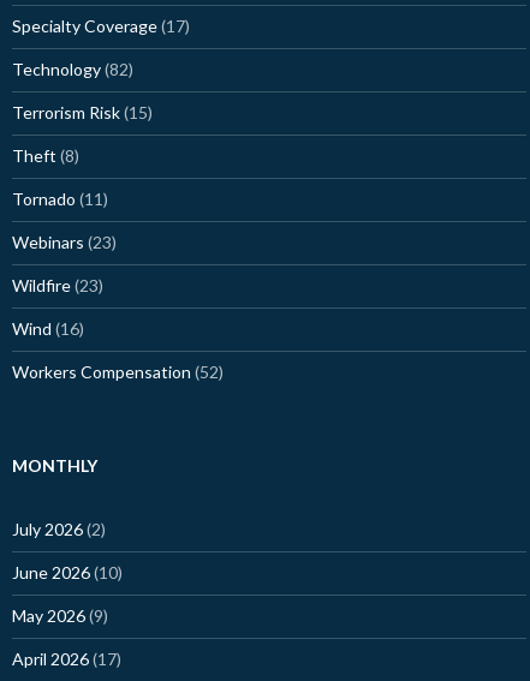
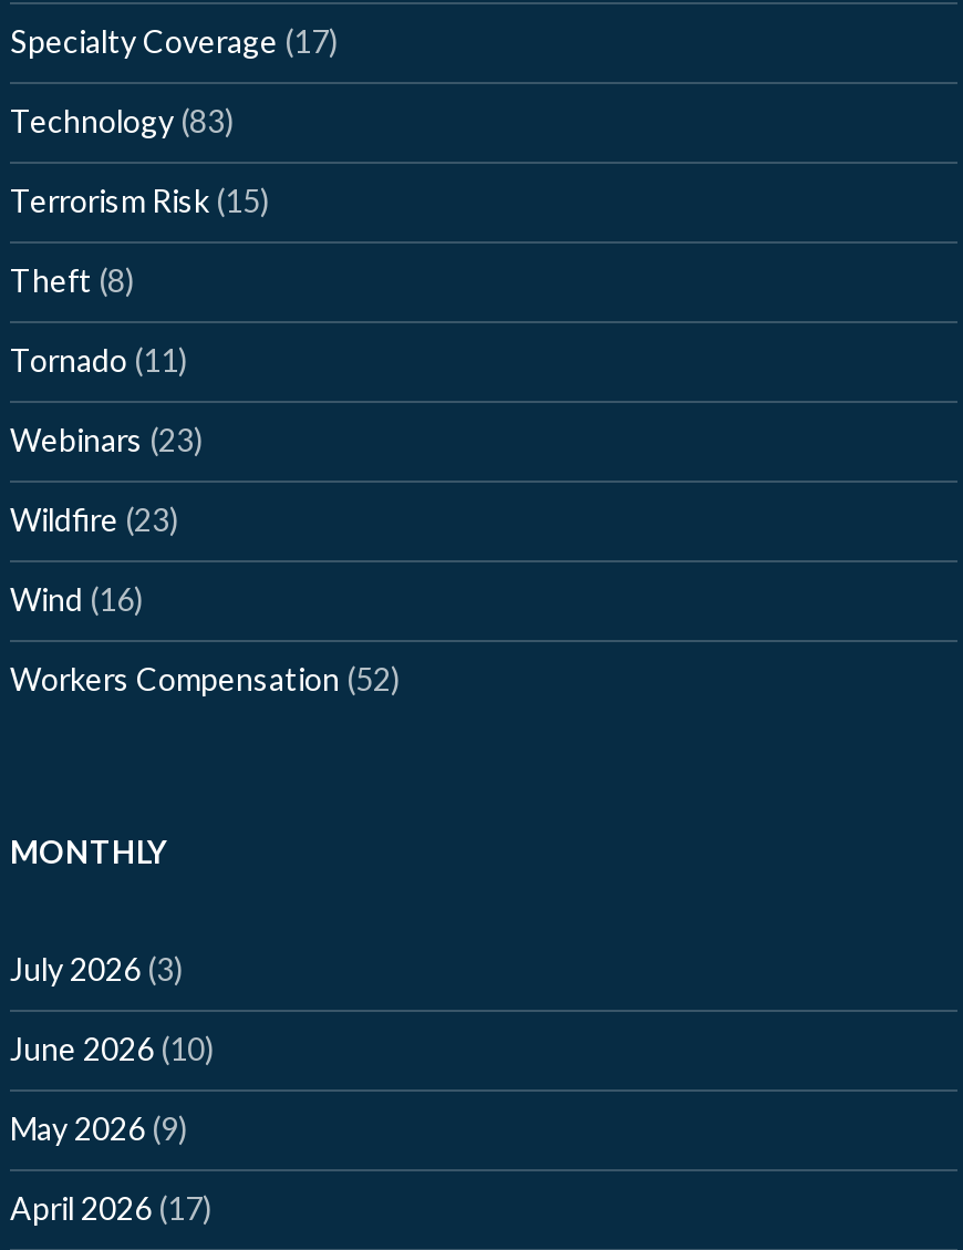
- Technology (82)
+ Technology (83)

- July 2026 (2)
+ July 2026 (3)
